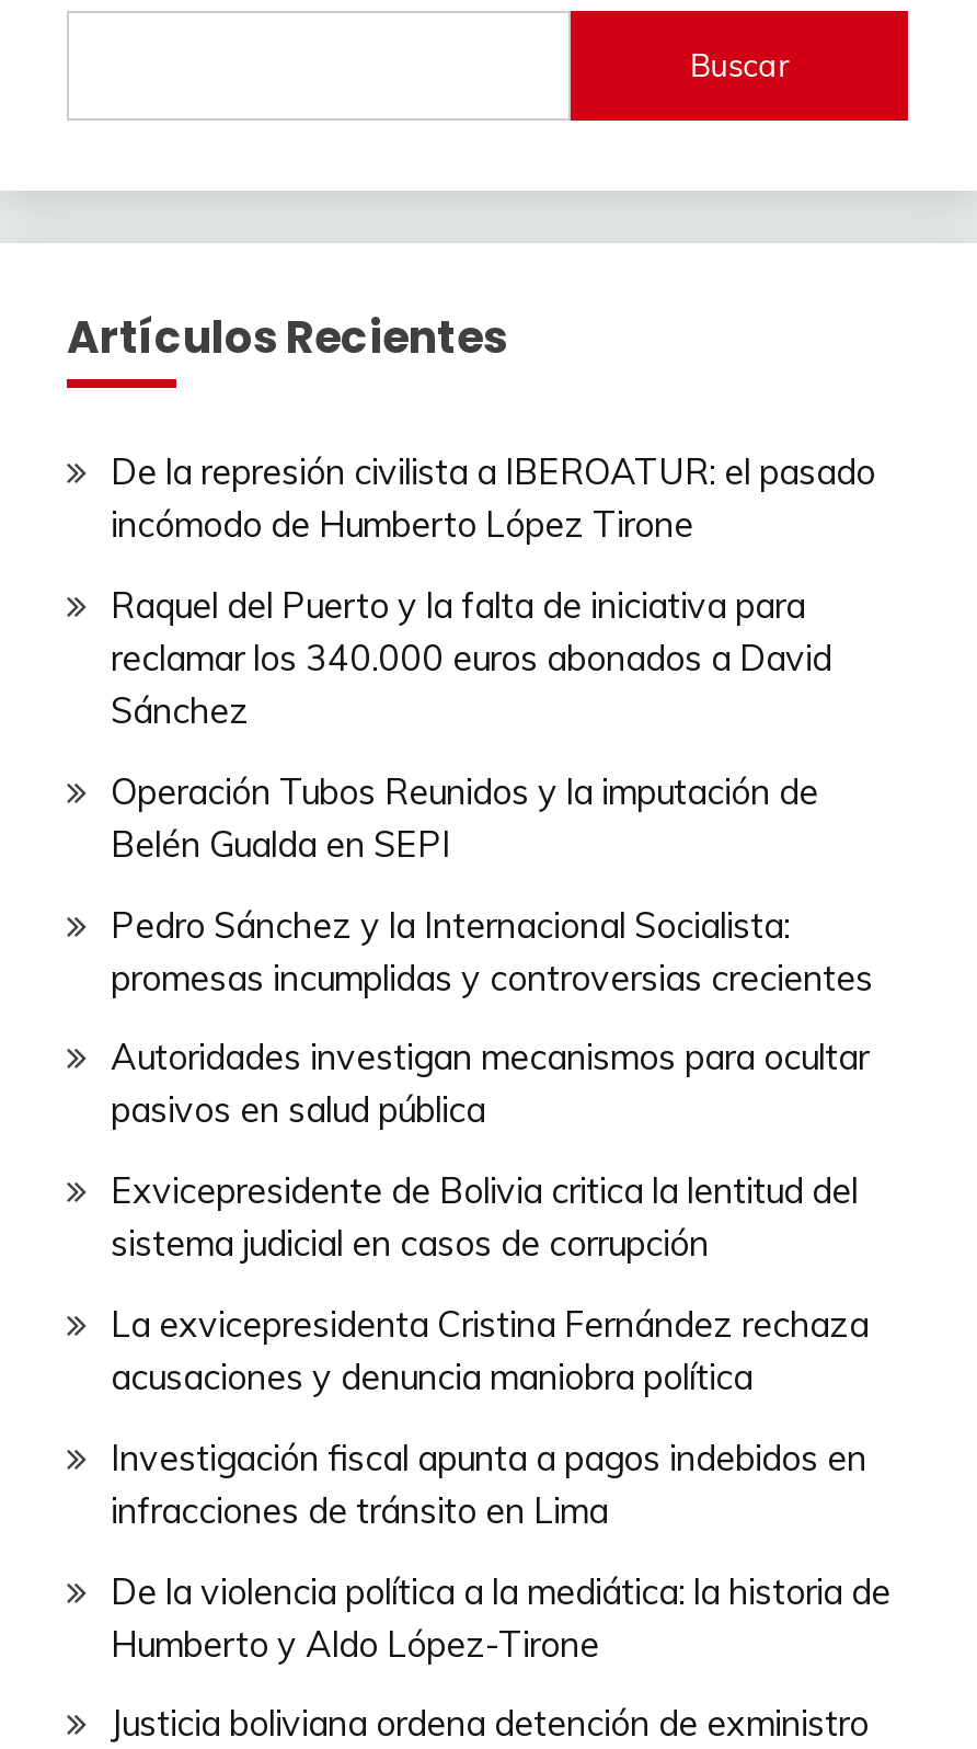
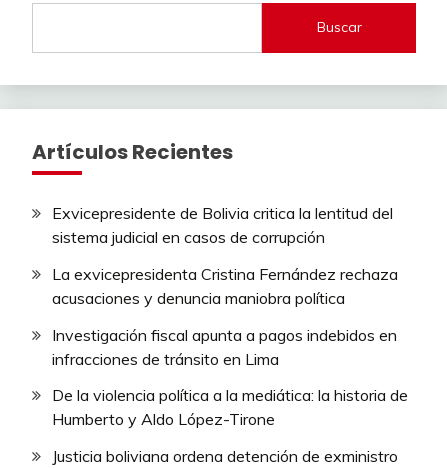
- De la represión civilista a IBEROATUR: el pasado
- incómodo de Humberto López Tirone
- Raquel del Puerto y la falta de iniciativa para
- reclamar los 340.000 euros abonados a David
- Sánchez
- Operación Tubos Reunidos y la imputación de
- Belén Gualda en SEPI
- Pedro Sánchez y la Internacional Socialista:
- promesas incumplidas y controversias crecientes
- Autoridades investigan mecanismos para ocultar
- pasivos en salud pública
